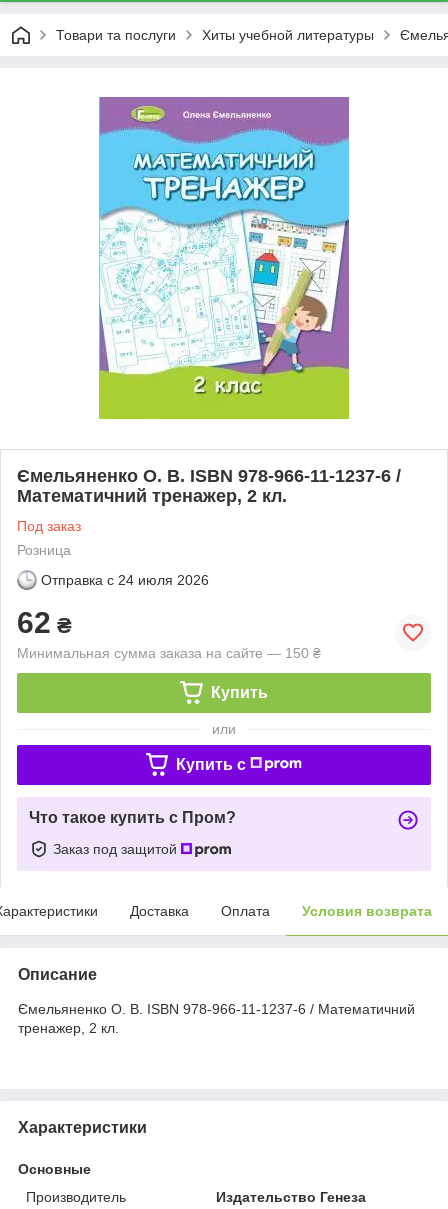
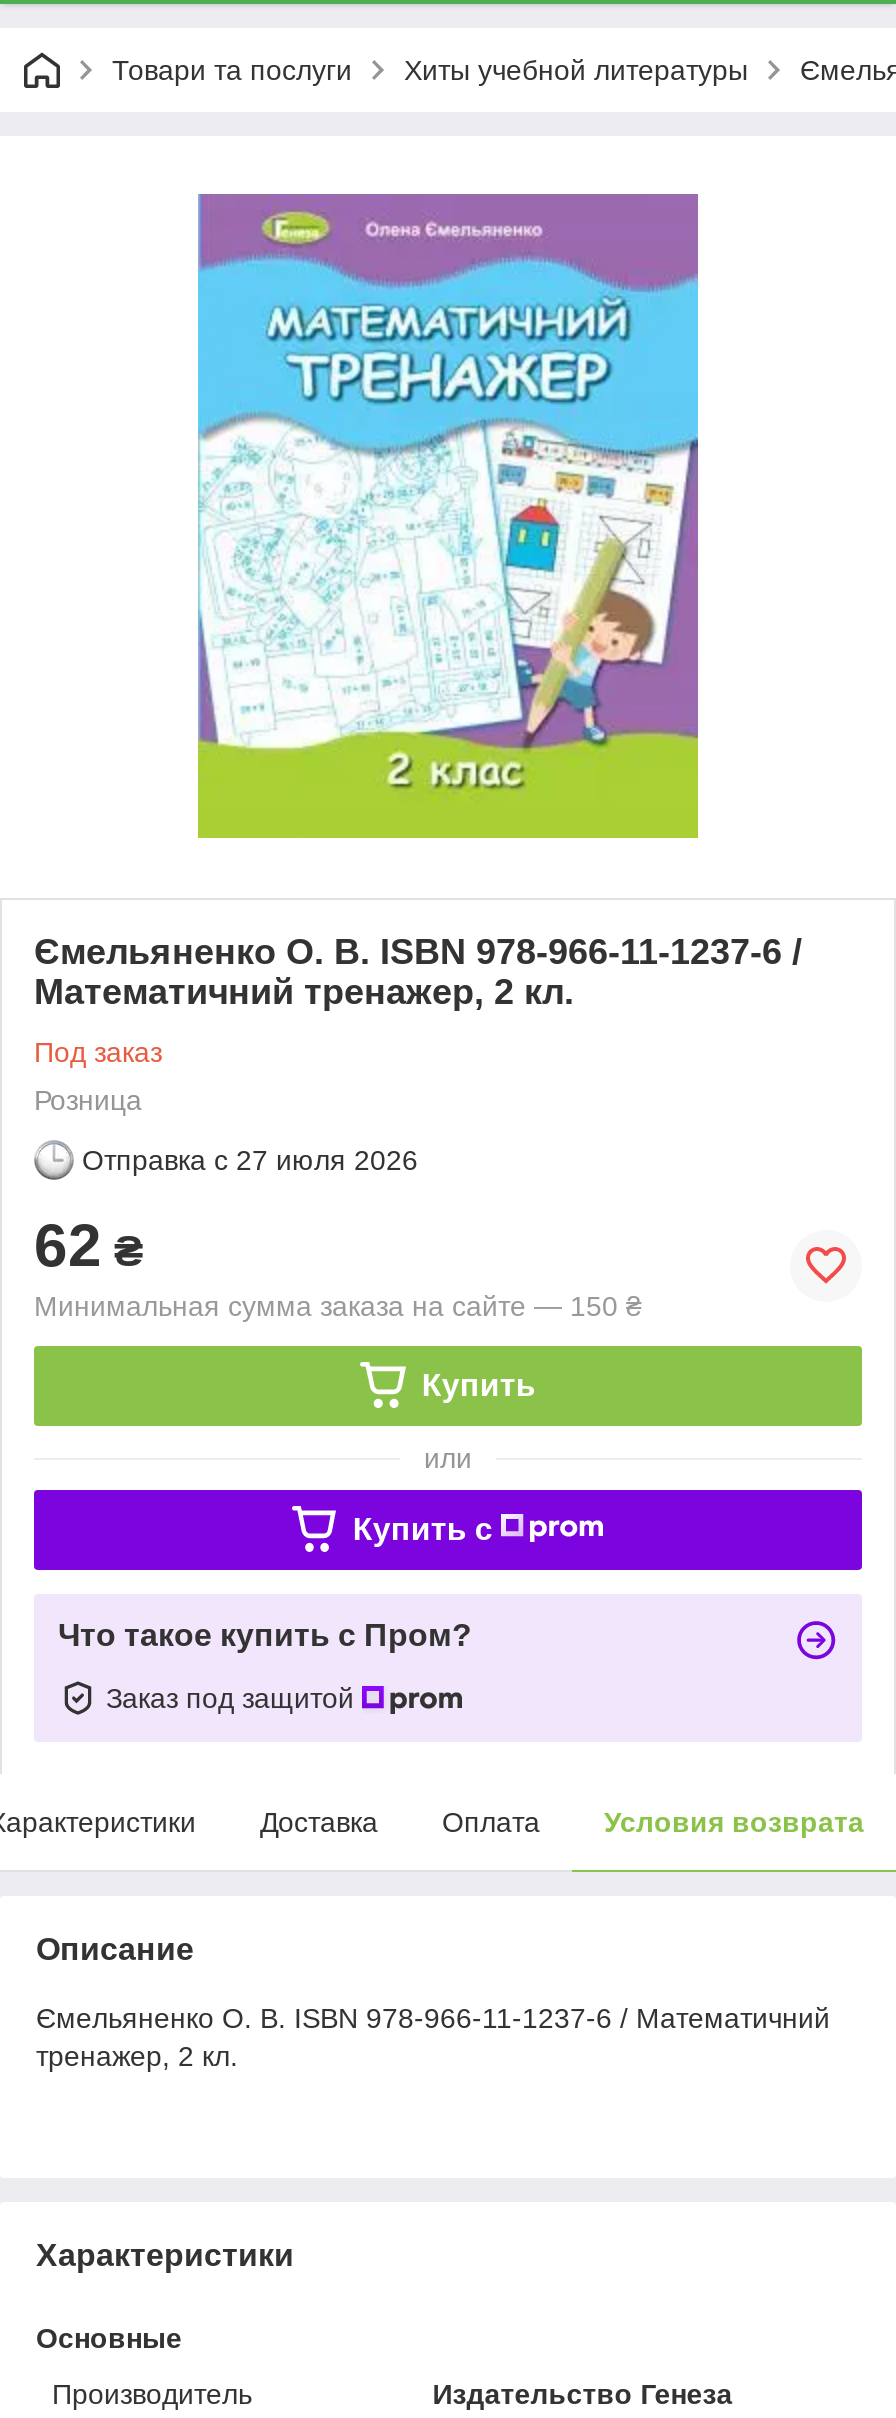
- Отправка с 24 июля 2026
+ Отправка с 27 июля 2026
